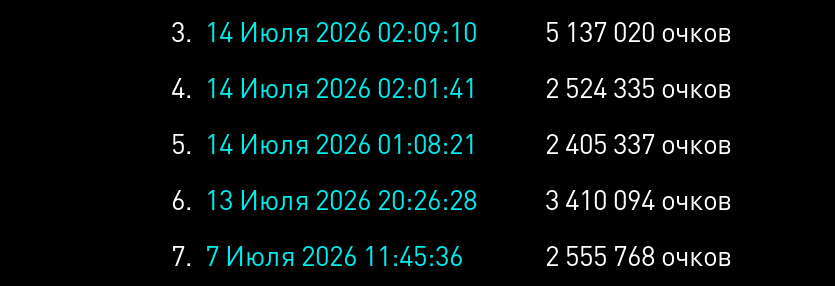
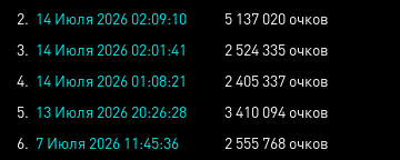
- 3. 14 Июля 2026 02:09:10 5 137 020 очков
+ 2. 14 Июля 2026 02:09:10 5 137 020 очков

- 4. 14 Июля 2026 02:01:41 2 524 335 очков
+ 3. 14 Июля 2026 02:01:41 2 524 335 очков

- 5. 14 Июля 2026 01:08:21 2 405 337 очков
+ 4. 14 Июля 2026 01:08:21 2 405 337 очков

- 6. 13 Июля 2026 20:26:28 3 410 094 очков
+ 5. 13 Июля 2026 20:26:28 3 410 094 очков

- 7. 7 Июля 2026 11:45:36
+ 6. 7 Июля 2026 11:45:36
